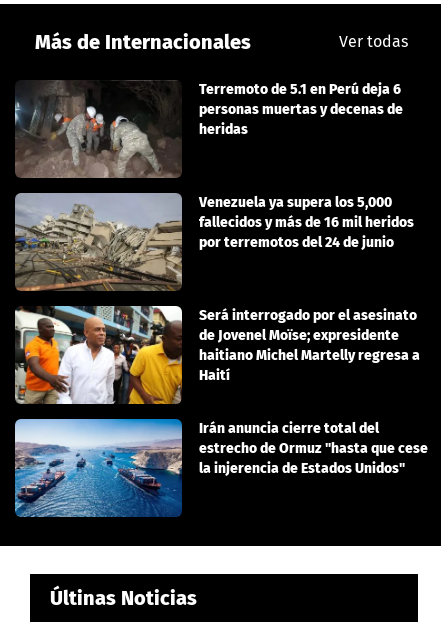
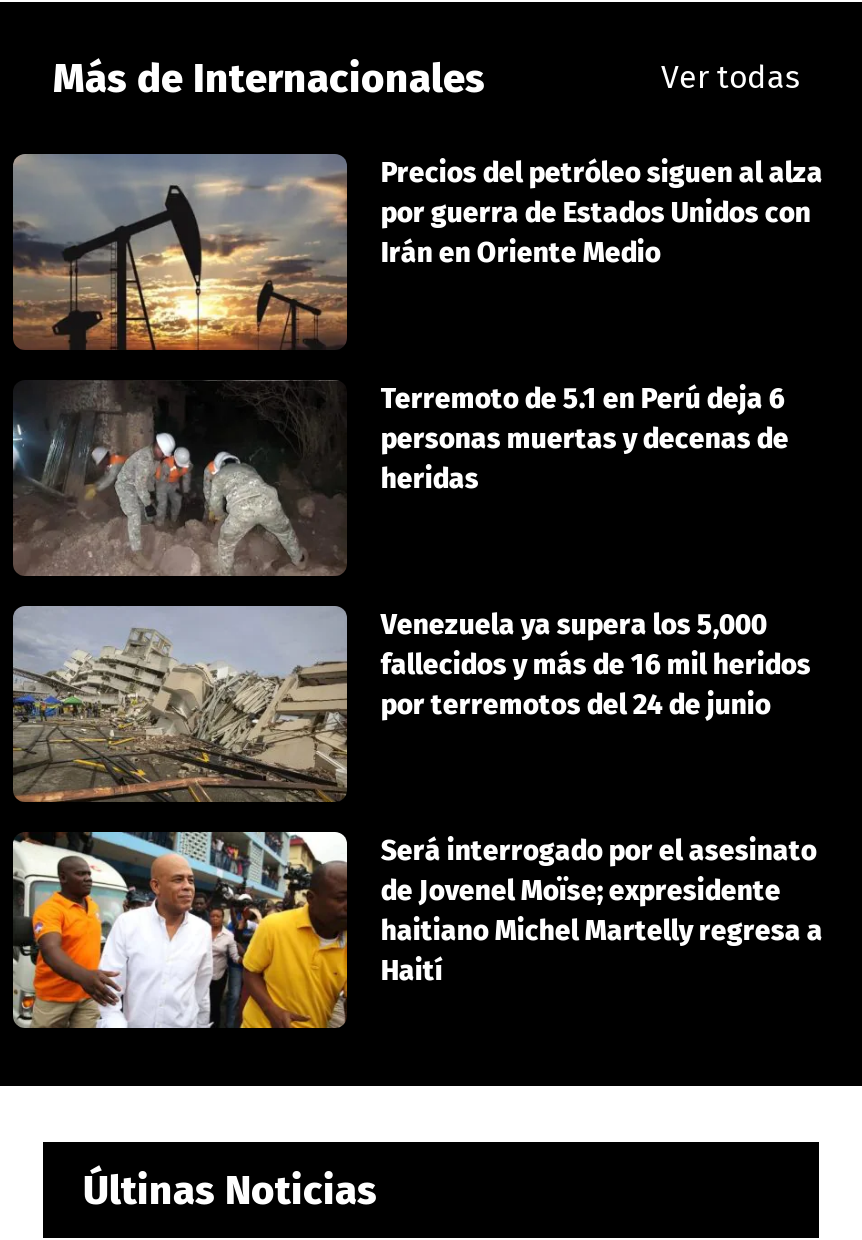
+ [image]
+ Precios del petróleo siguen al alza
+ por guerra de Estados Unidos con
+ Irán en Oriente Medio

moved down: [image] | Terremoto de 5.1 en Perú deja 6 | personas muertas y decenas de | ... | haitiano Michel Martelly regresa a | Haití

- [image]
- Irán anuncia cierre total del
- estrecho de Ormuz "hasta que cese
- la injerencia de Estados Unidos"
